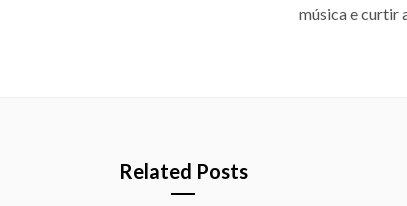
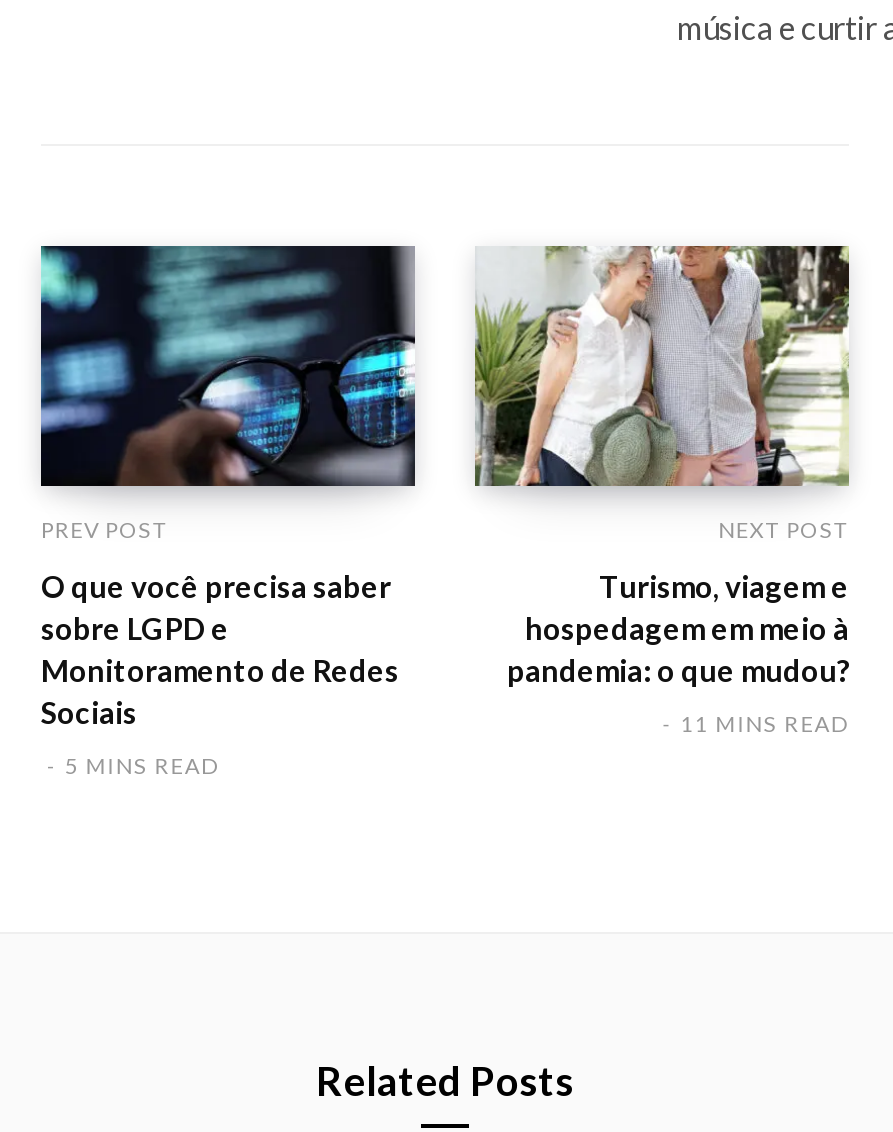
+ [image]
+ PREV POST
+ O que você precisa saber
+ sobre LGPD e
+ Monitoramento de Redes
+ Sociais
+ 5 MINS READ

+ [image]
+ NEXT POST
+ Turismo, viagem e
+ hospedagem em meio à
+ pandemia: o que mudou?
+ 11 MINS READ
